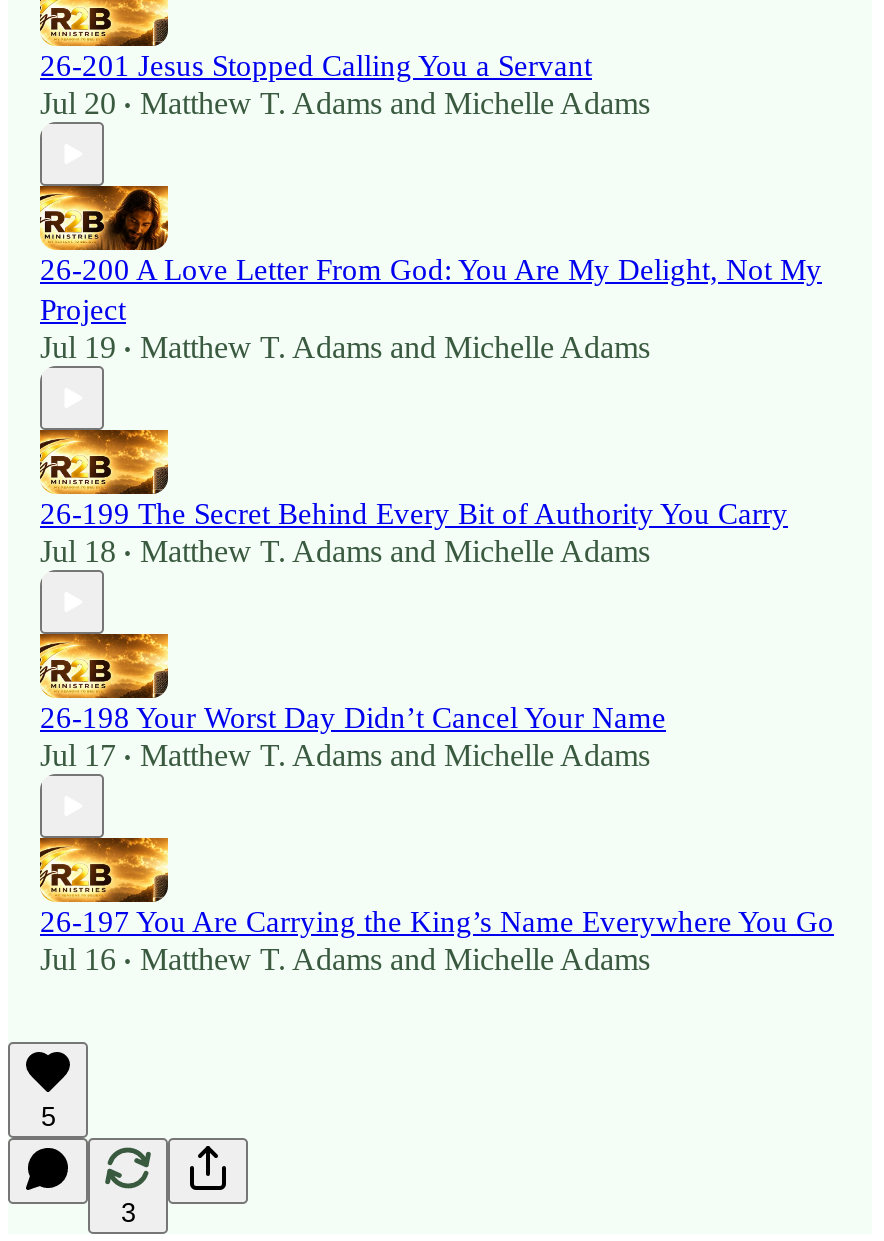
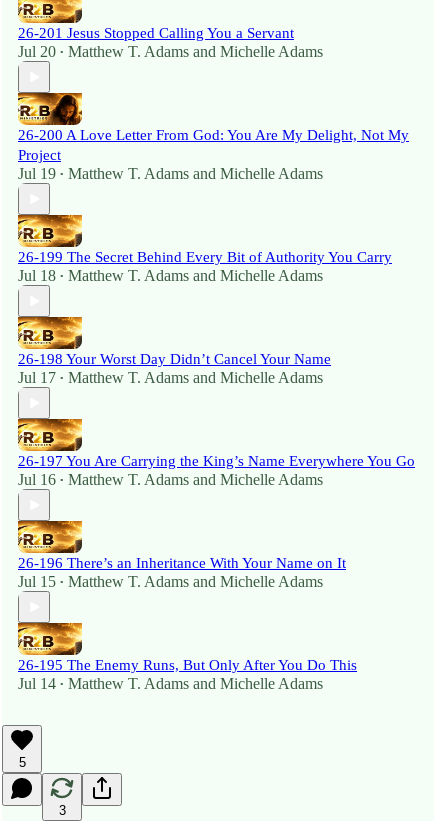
+ 26-196 There’s an Inheritance With Your Name on It
+ Jul 15 • Matthew T. Adams and Michelle Adams

+ 26-195 The Enemy Runs, But Only After You Do This
+ Jul 14 • Matthew T. Adams and Michelle Adams
